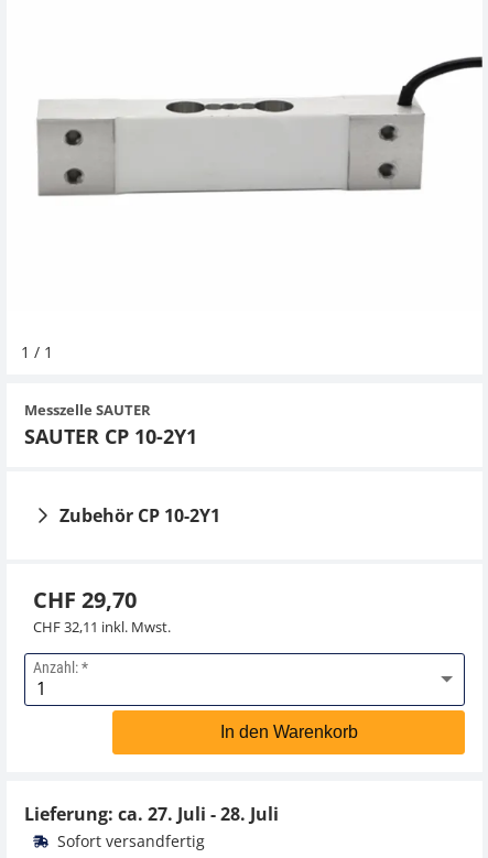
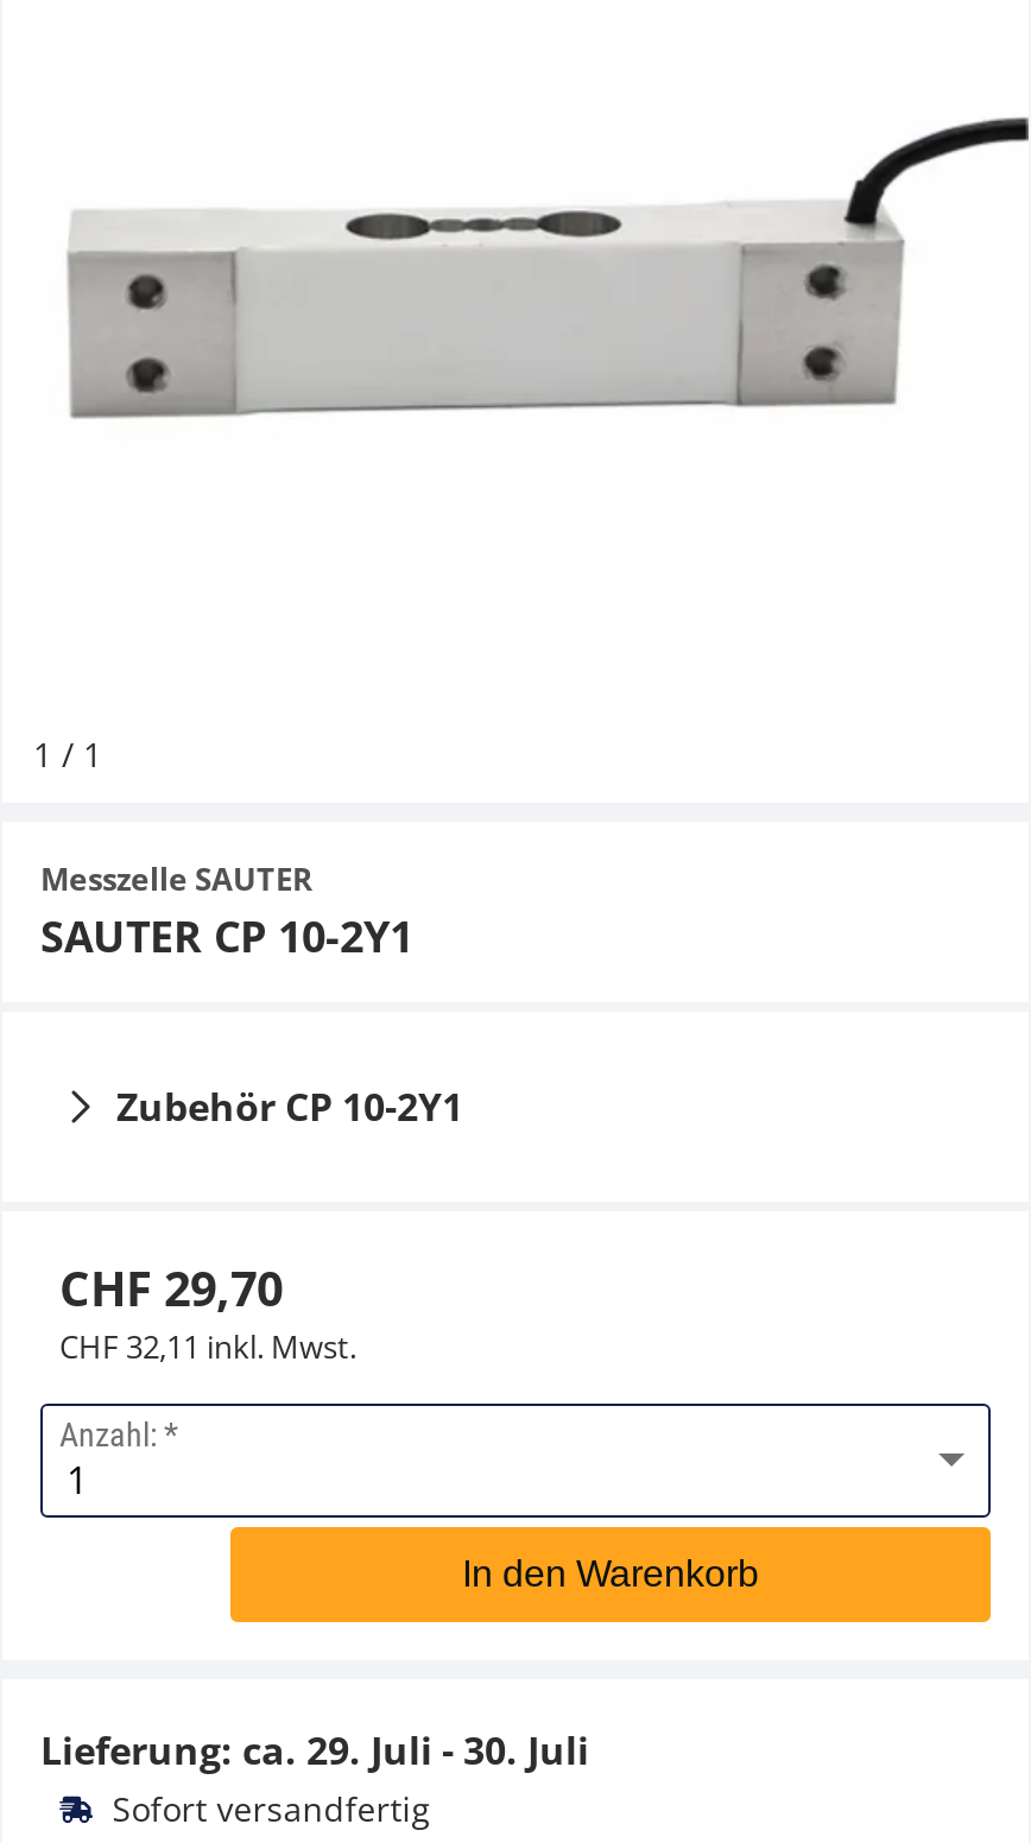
- Lieferung: ca. 27. Juli - 28. Juli
+ Lieferung: ca. 29. Juli - 30. Juli
